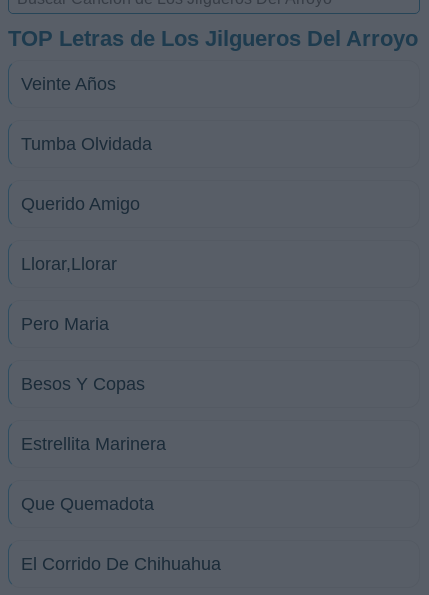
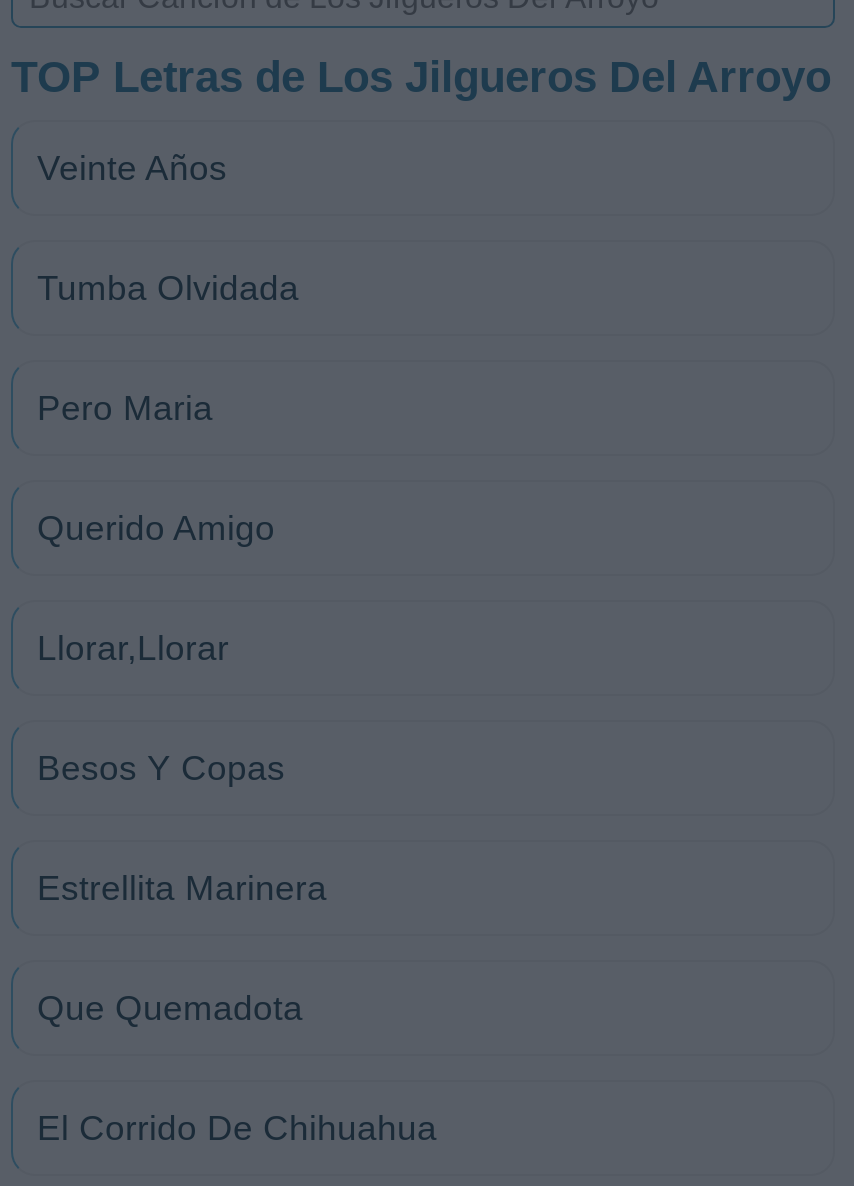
moved down: Querido Amigo | Llorar,Llorar

moved up: Pero Maria
